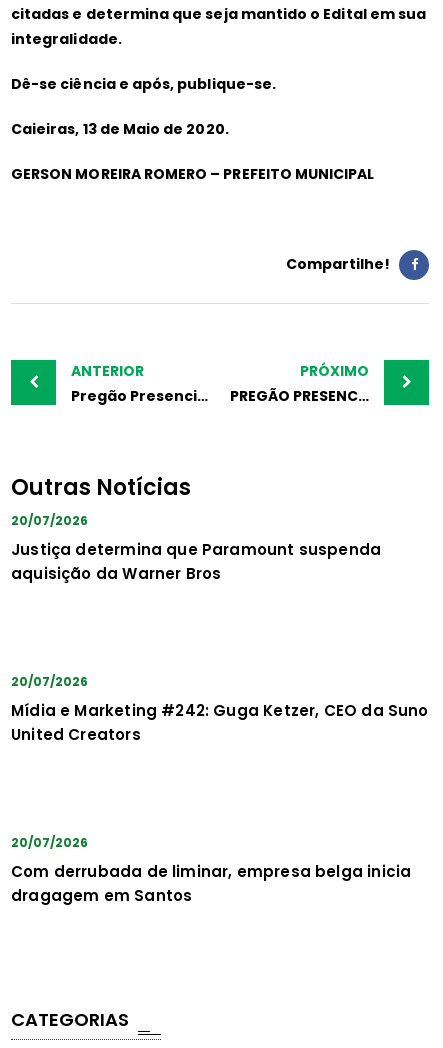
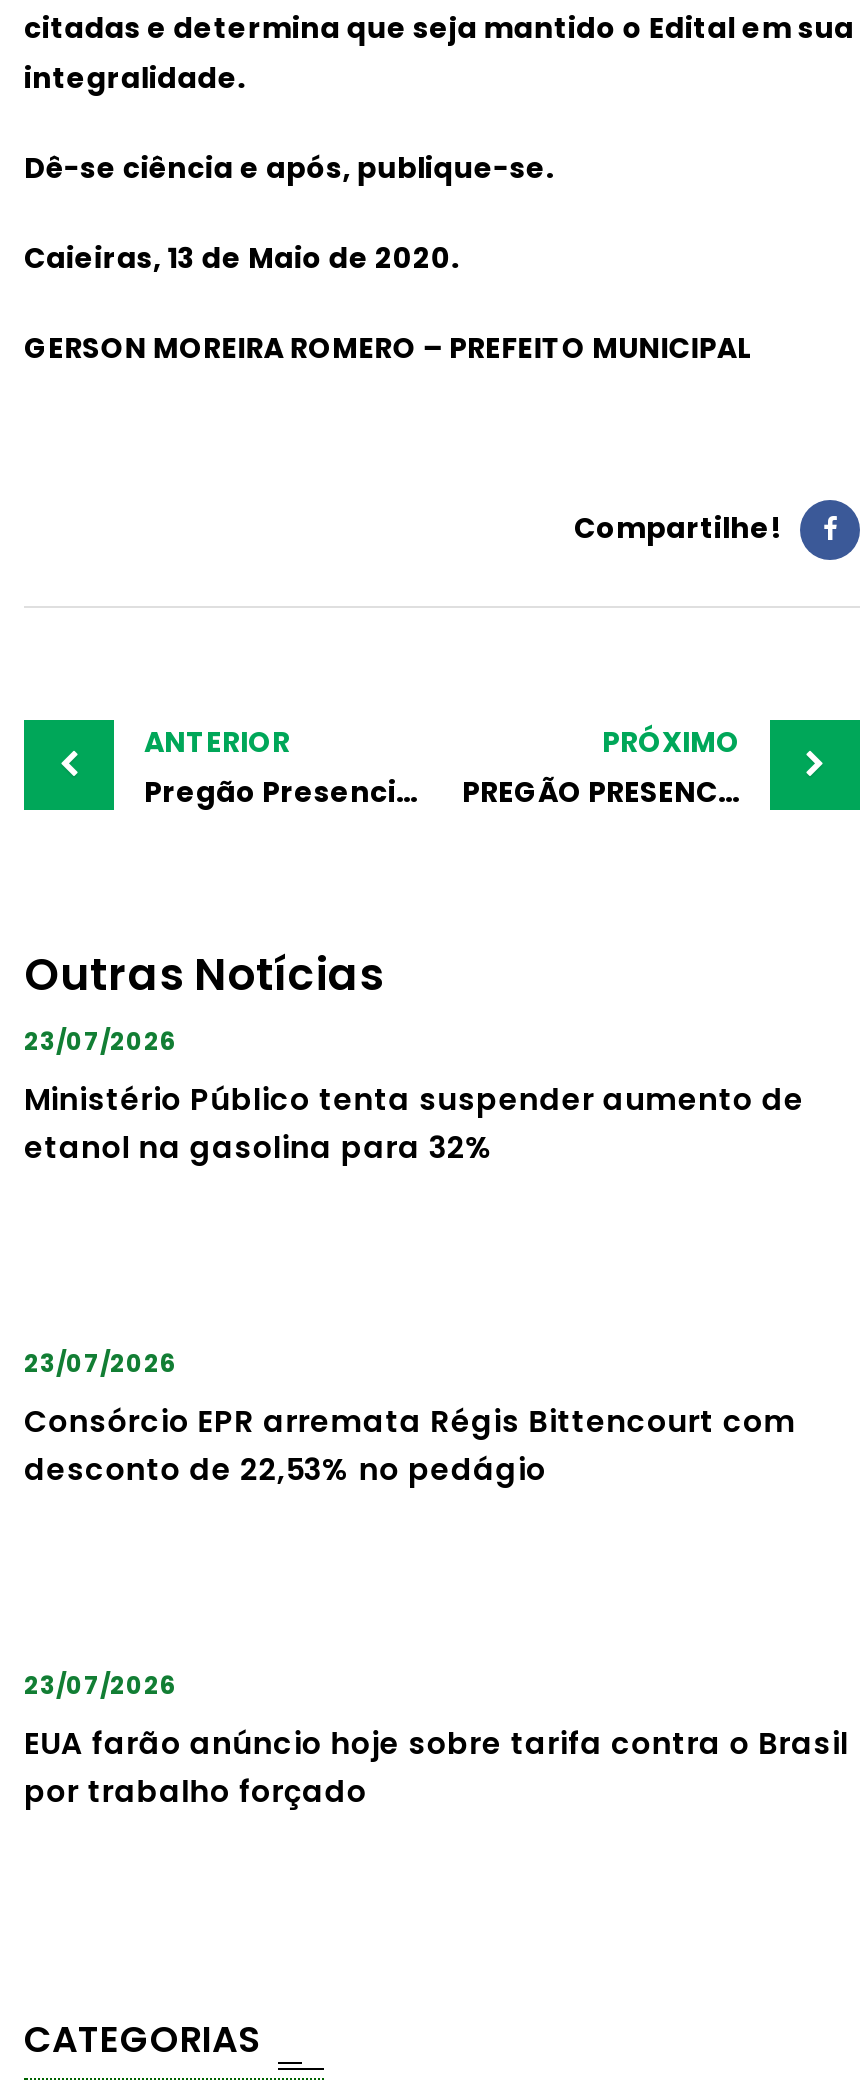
- 20/07/2026
+ 23/07/2026

- Justiça determina que Paramount suspenda
- aquisição da Warner Bros
+ Ministério Público tenta suspender aumento de
+ etanol na gasolina para 32%

- 20/07/2026
+ 23/07/2026

- Mídia e Marketing #242: Guga Ketzer, CEO da Suno
- United Creators
+ Consórcio EPR arremata Régis Bittencourt com
+ desconto de 22,53% no pedágio

- 20/07/2026
+ 23/07/2026

- Com derrubada de liminar, empresa belga inicia
- dragagem em Santos
+ EUA farão anúncio hoje sobre tarifa contra o Brasil
+ por trabalho forçado
